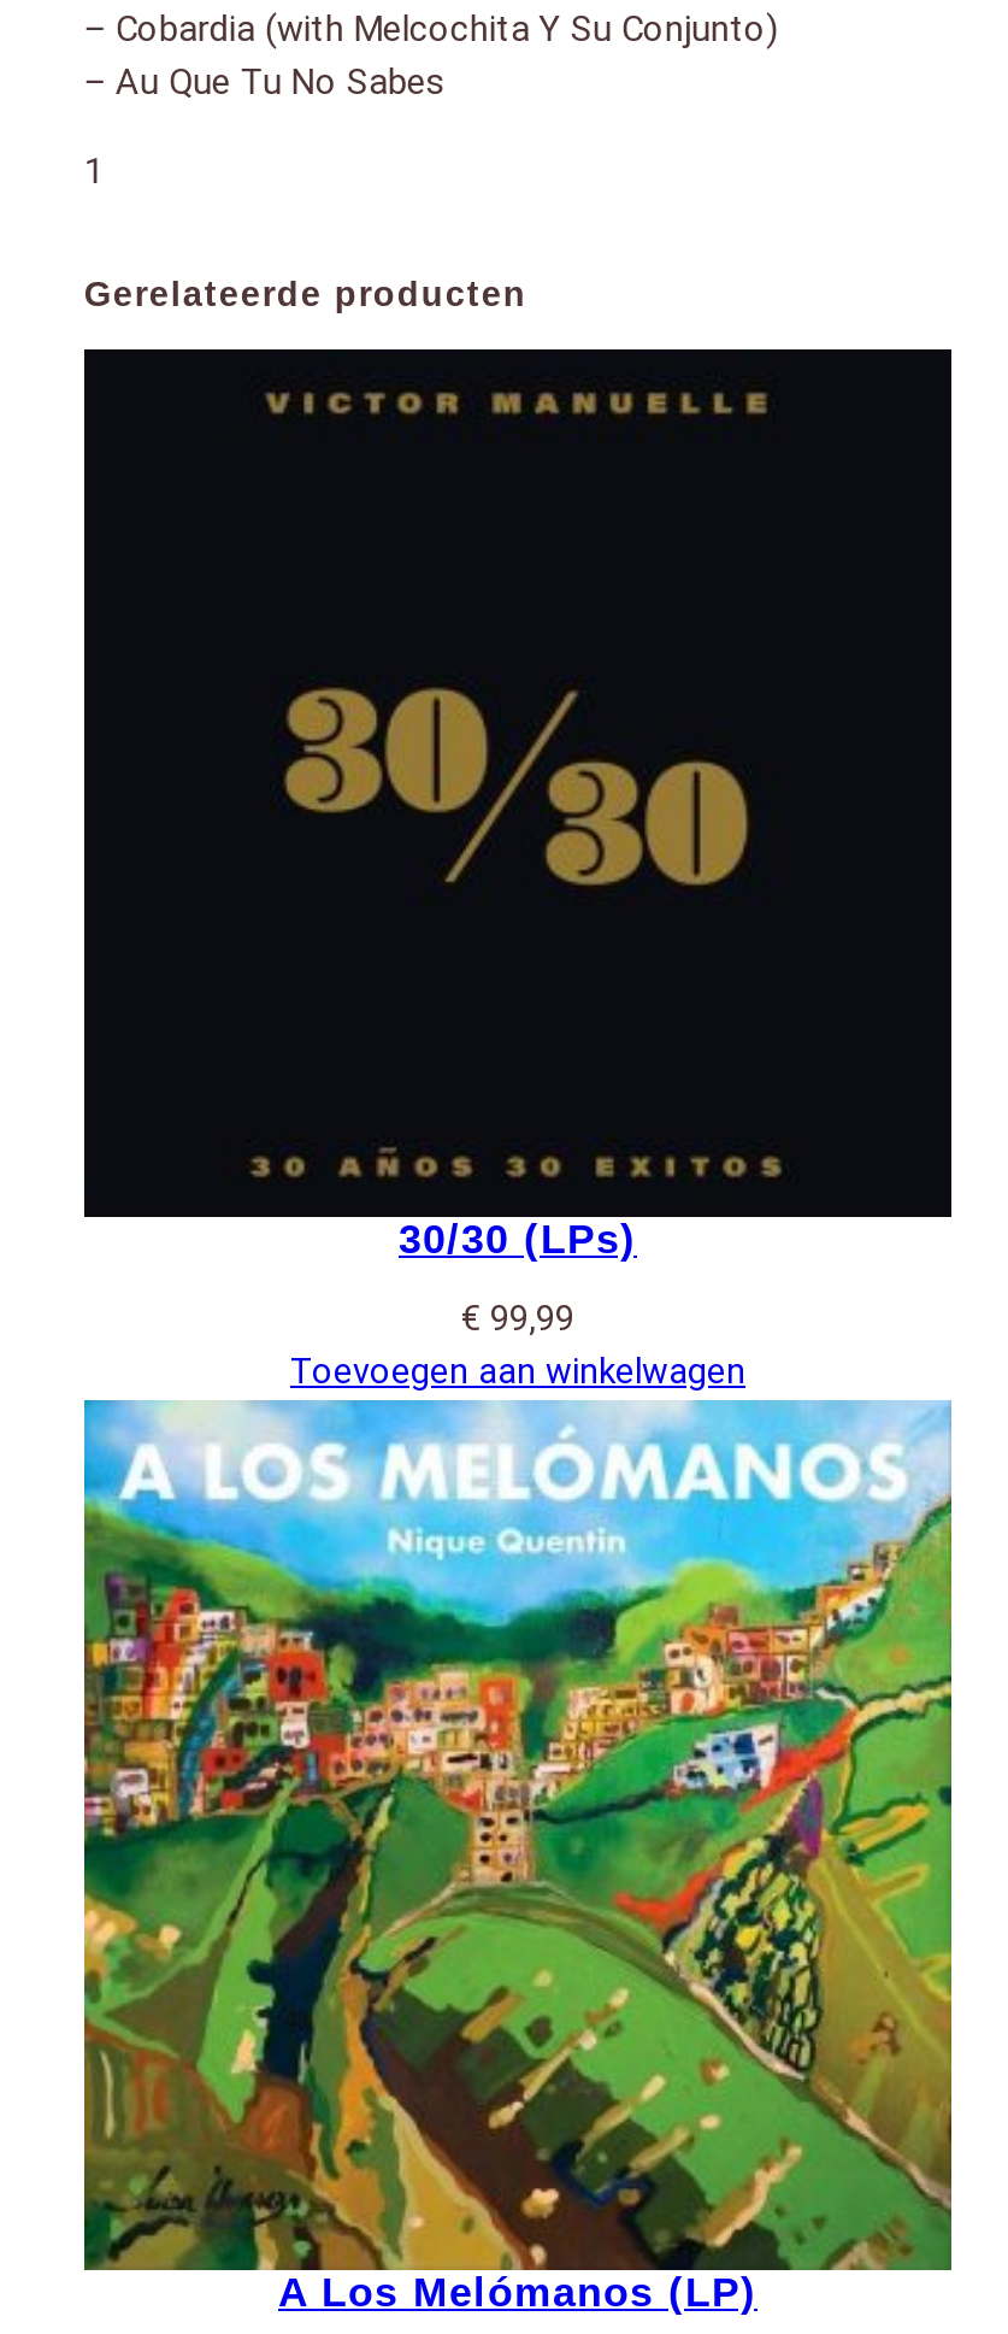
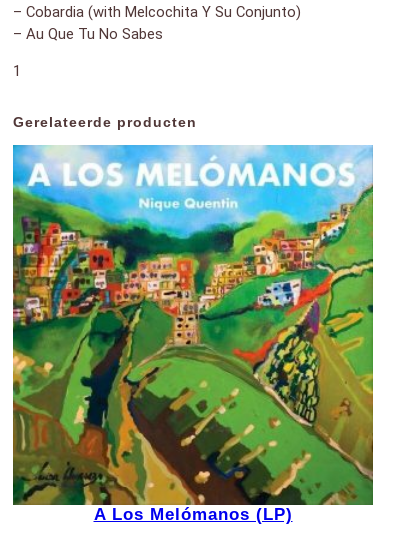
- [image]
- 30/30 (LPs)
- €99,99
- Toevoegen aan winkelwagen
